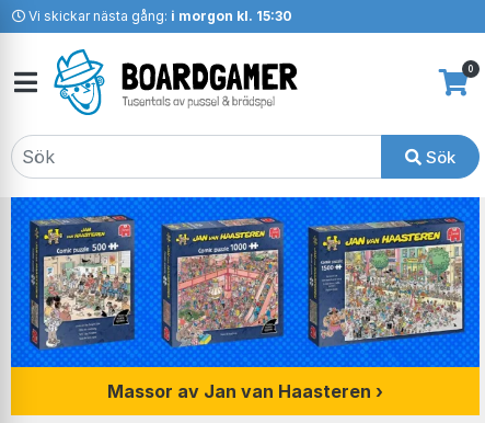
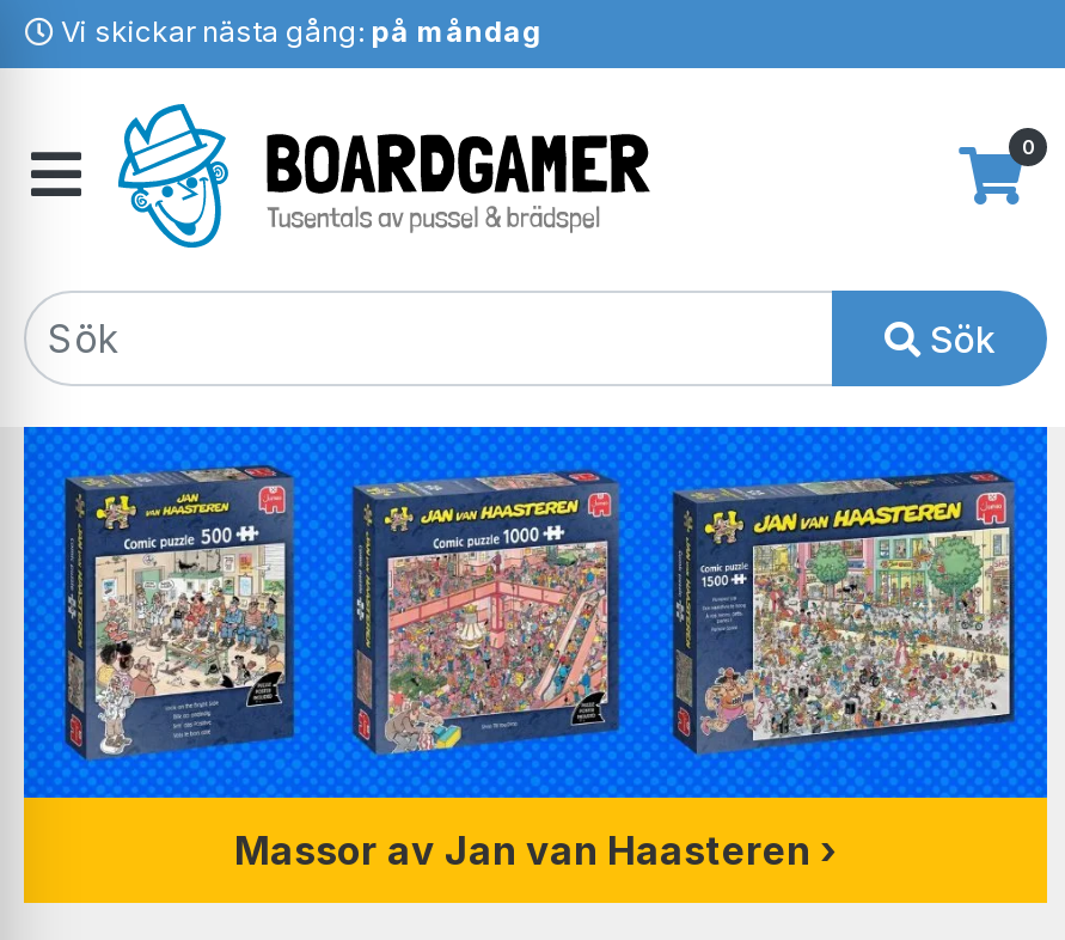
- Vi skickar nästa gång: i morgon kl. 15:30
+ Vi skickar nästa gång: på måndag
